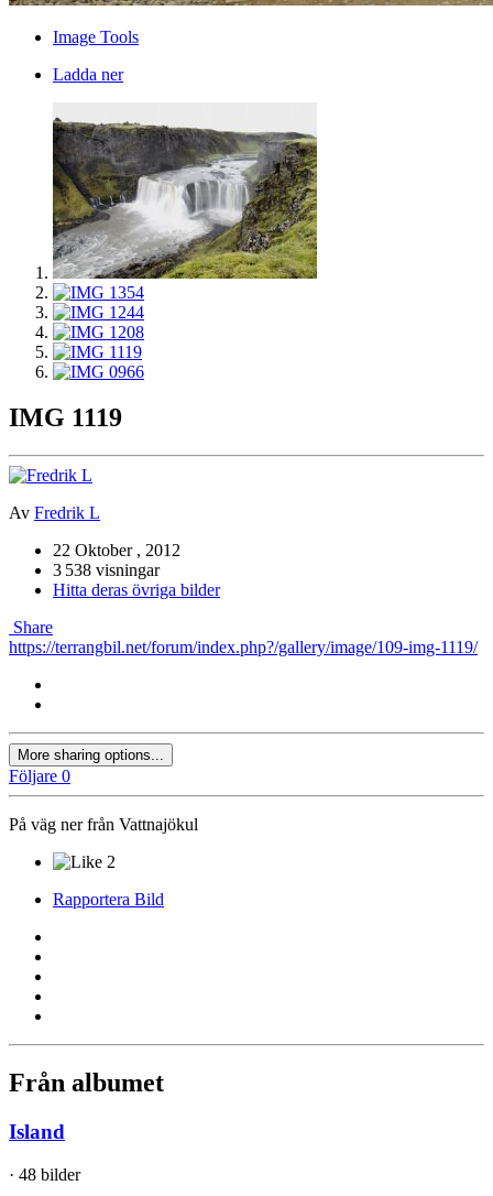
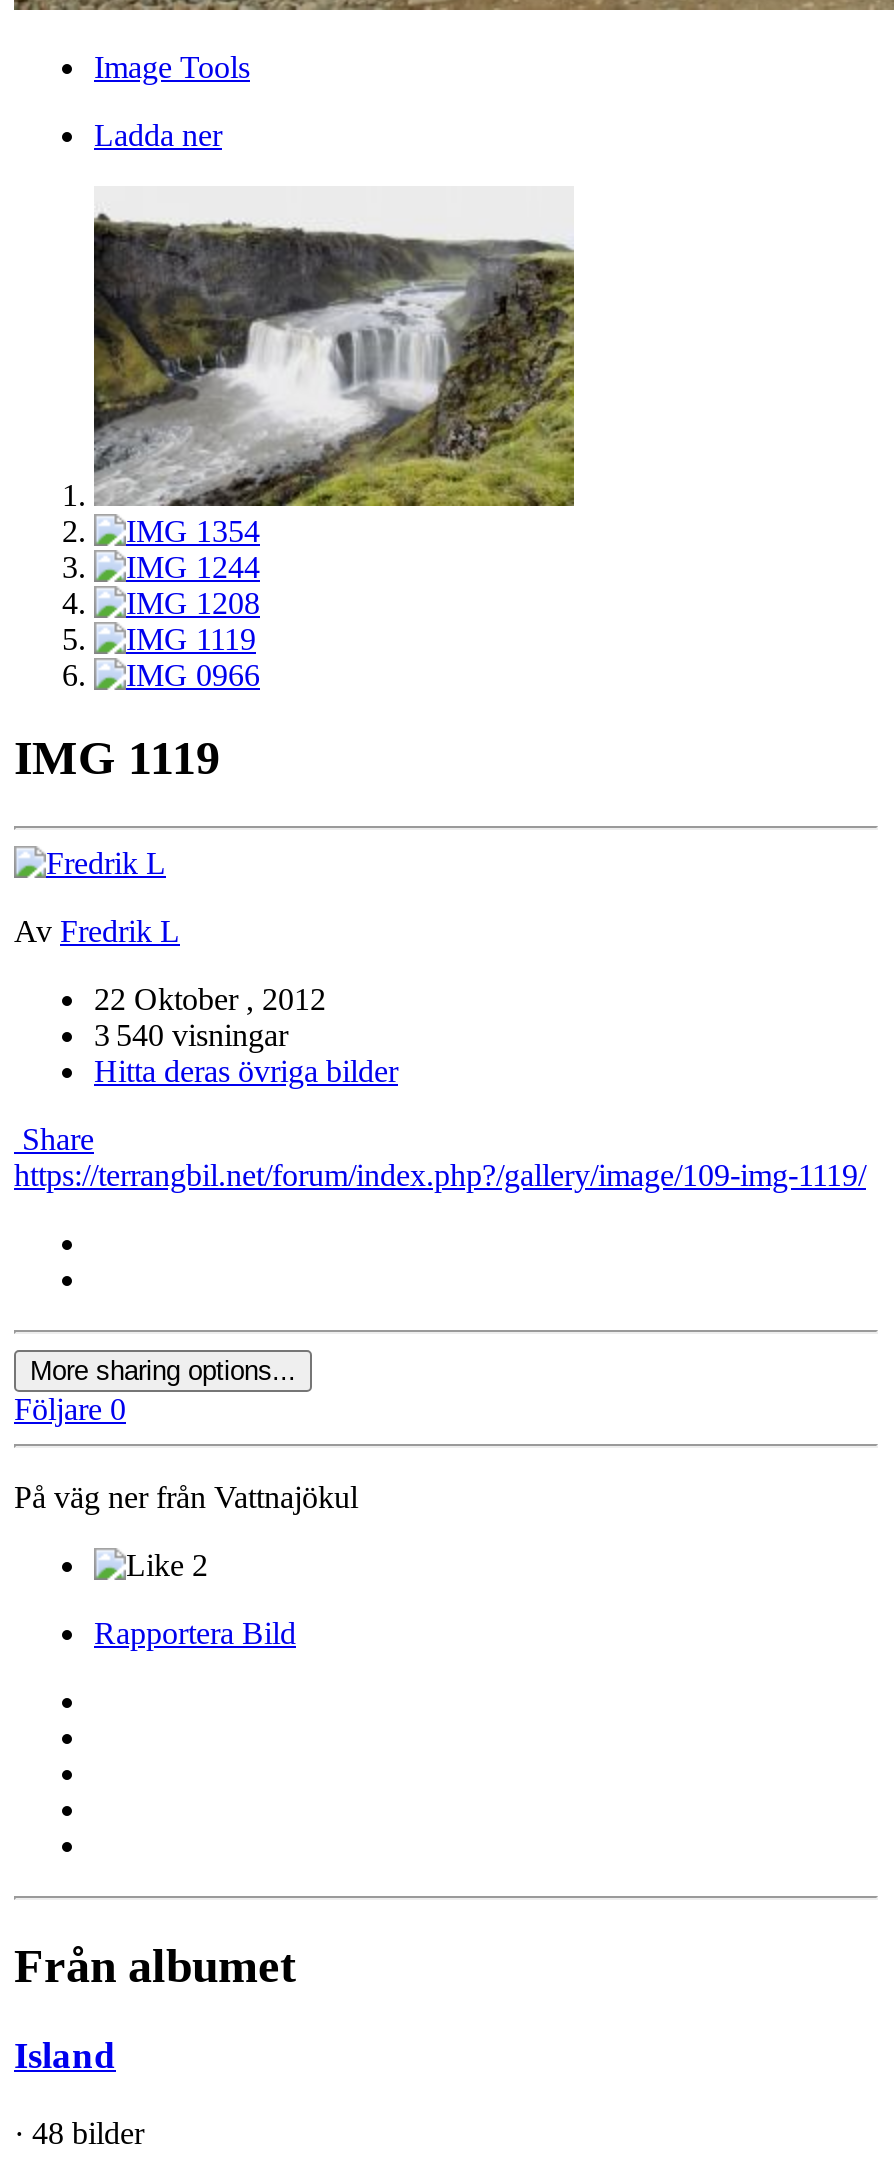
- 3 538 visningar
+ 3 540 visningar
